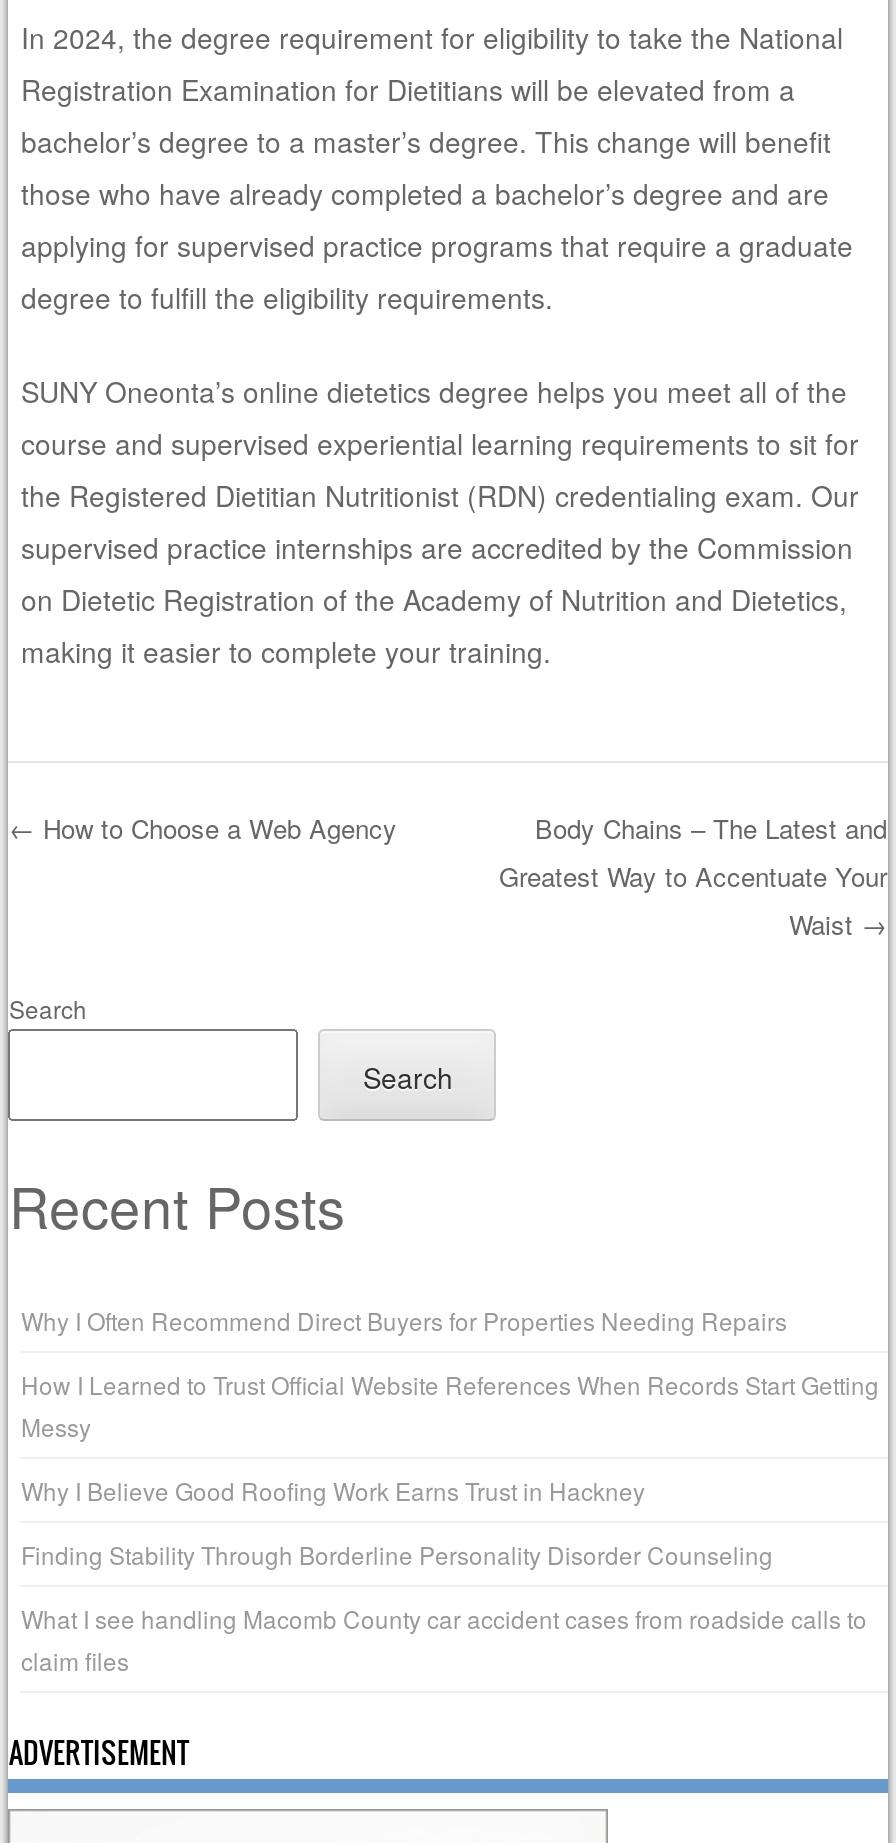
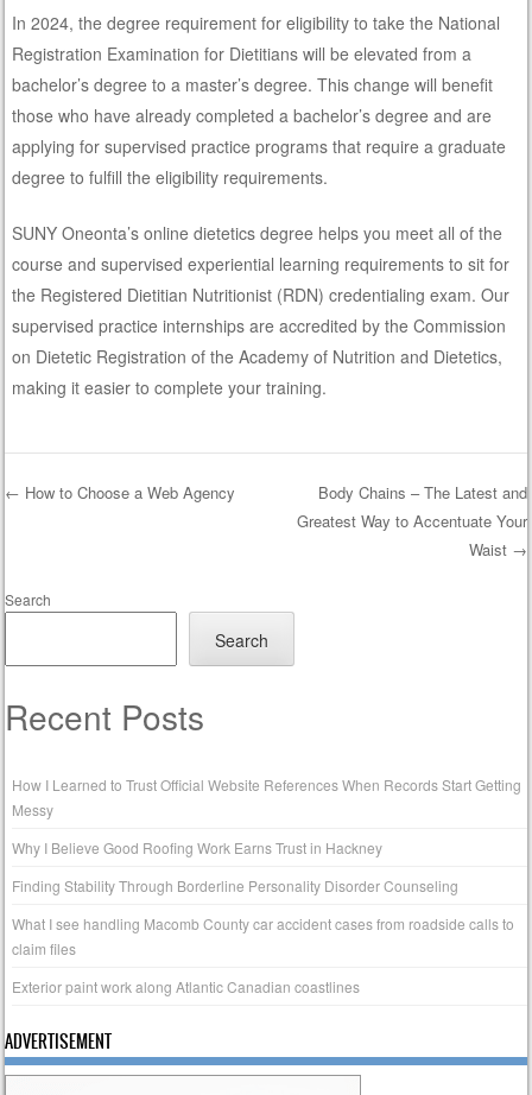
- Why I Often Recommend Direct Buyers for Properties Needing Repairs

moved up: How I Learned to Trust Official Website References When Records Start Getting | Messy | Why I Believe Good Roofing Work Earns Trust in Hackney | Finding Stability Through Borderline Personality Disorder Counseling | What I see handling Macomb County car accident cases from roadside calls to | claim files

+ Exterior paint work along Atlantic Canadian coastlines
